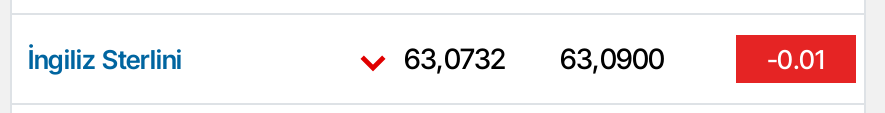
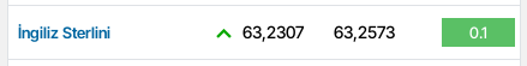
- 63,0732
+ 63,2307

- 63,0900
+ 63,2573

- -0.01
+ 0.1
